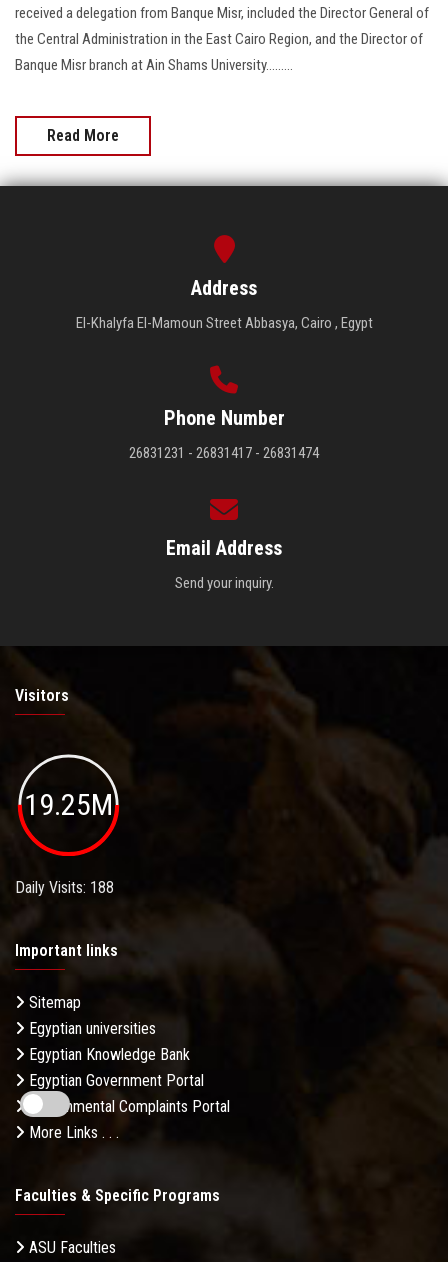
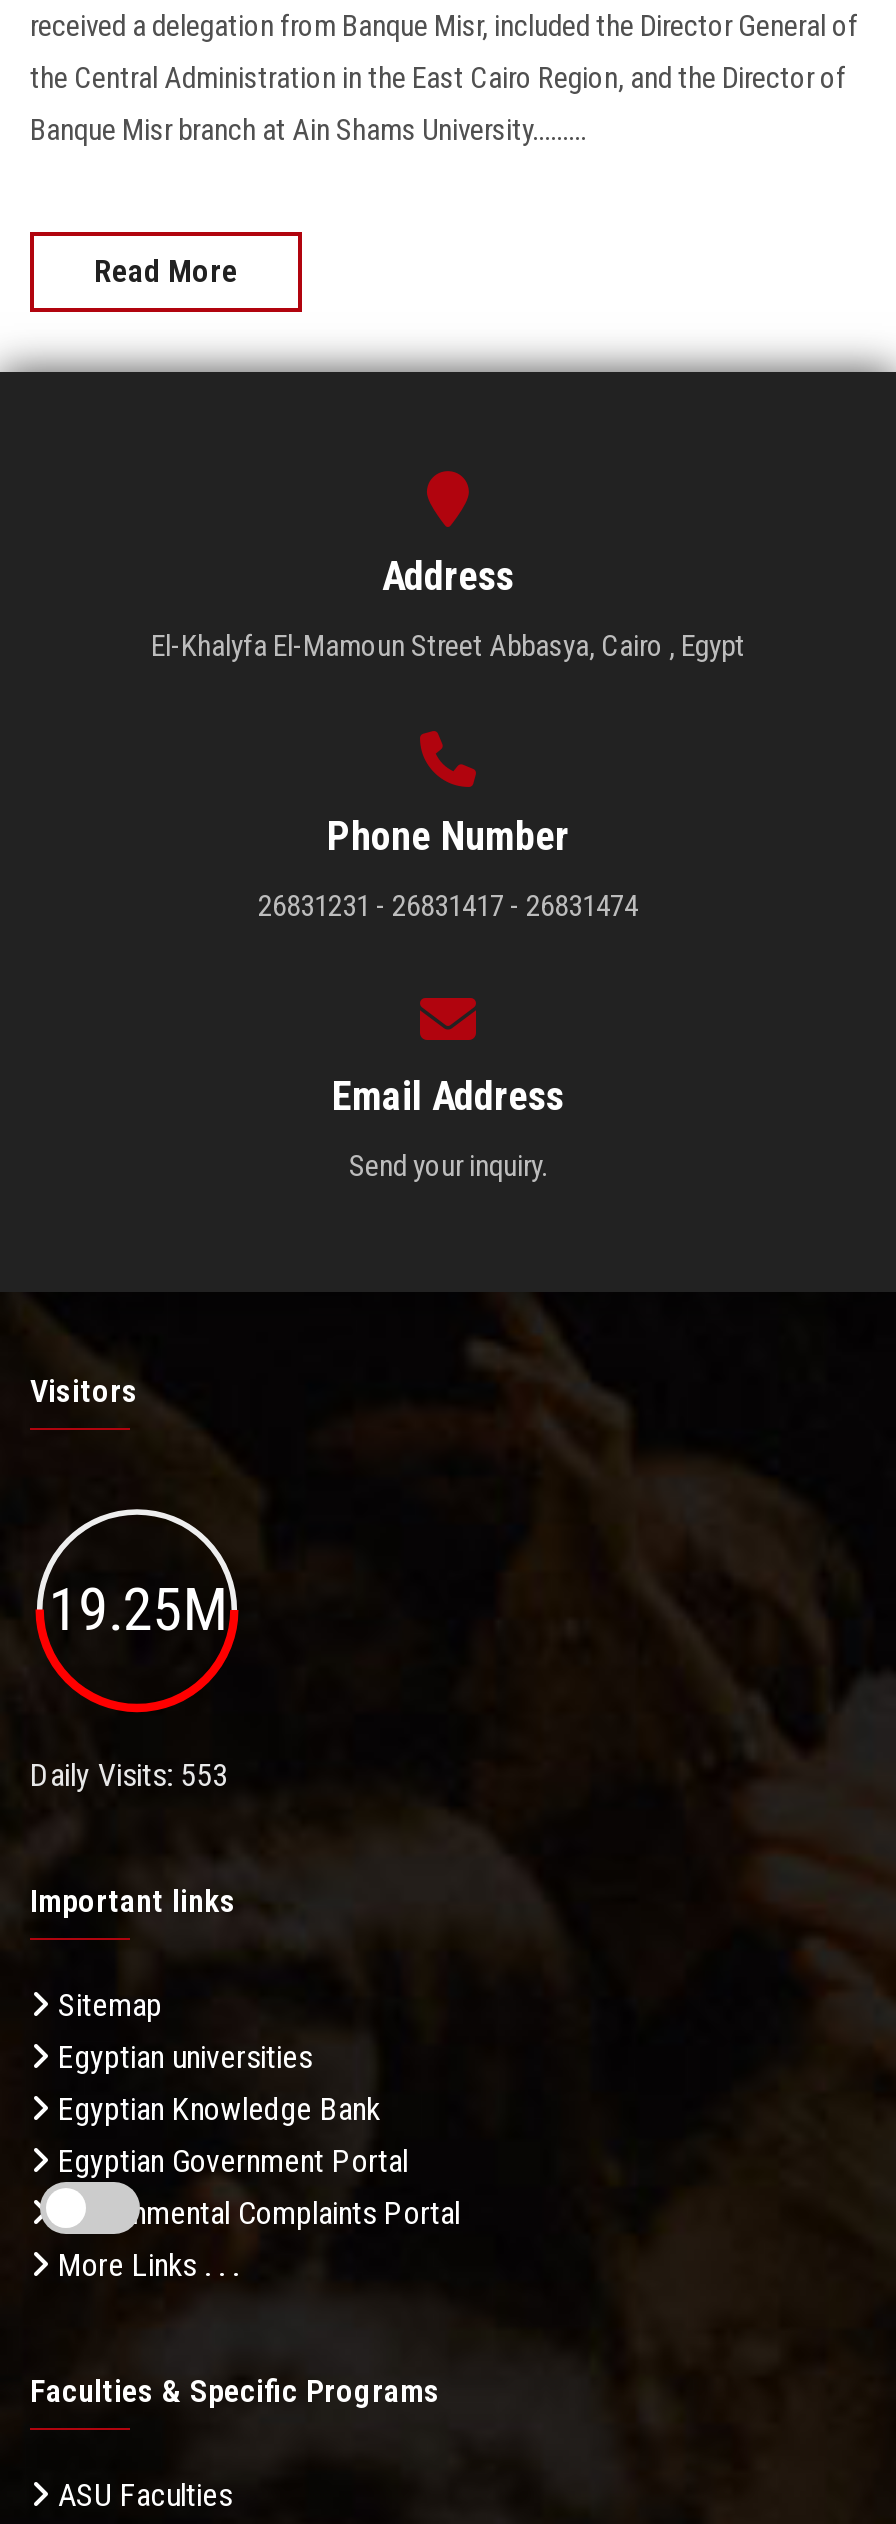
- Daily Visits: 188
+ Daily Visits: 553
